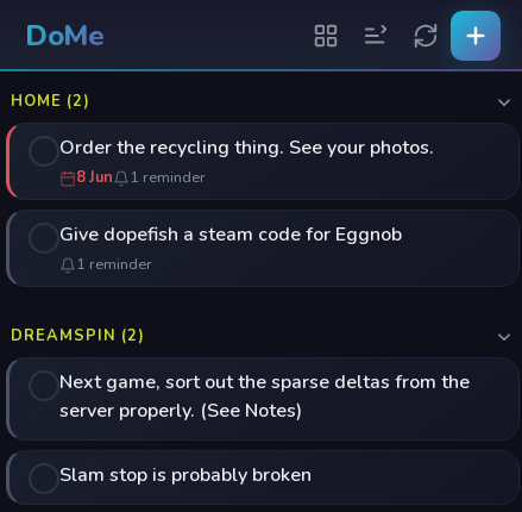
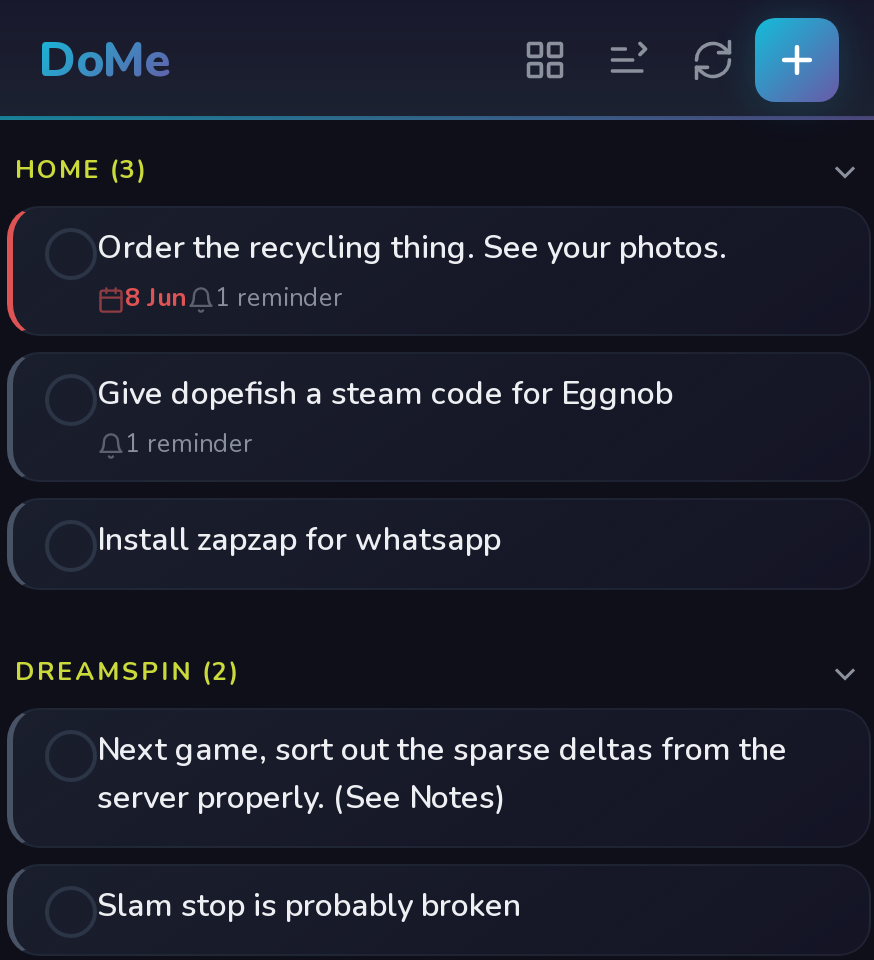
- HOME (2)
+ HOME (3)

+ Install zapzap for whatsapp
